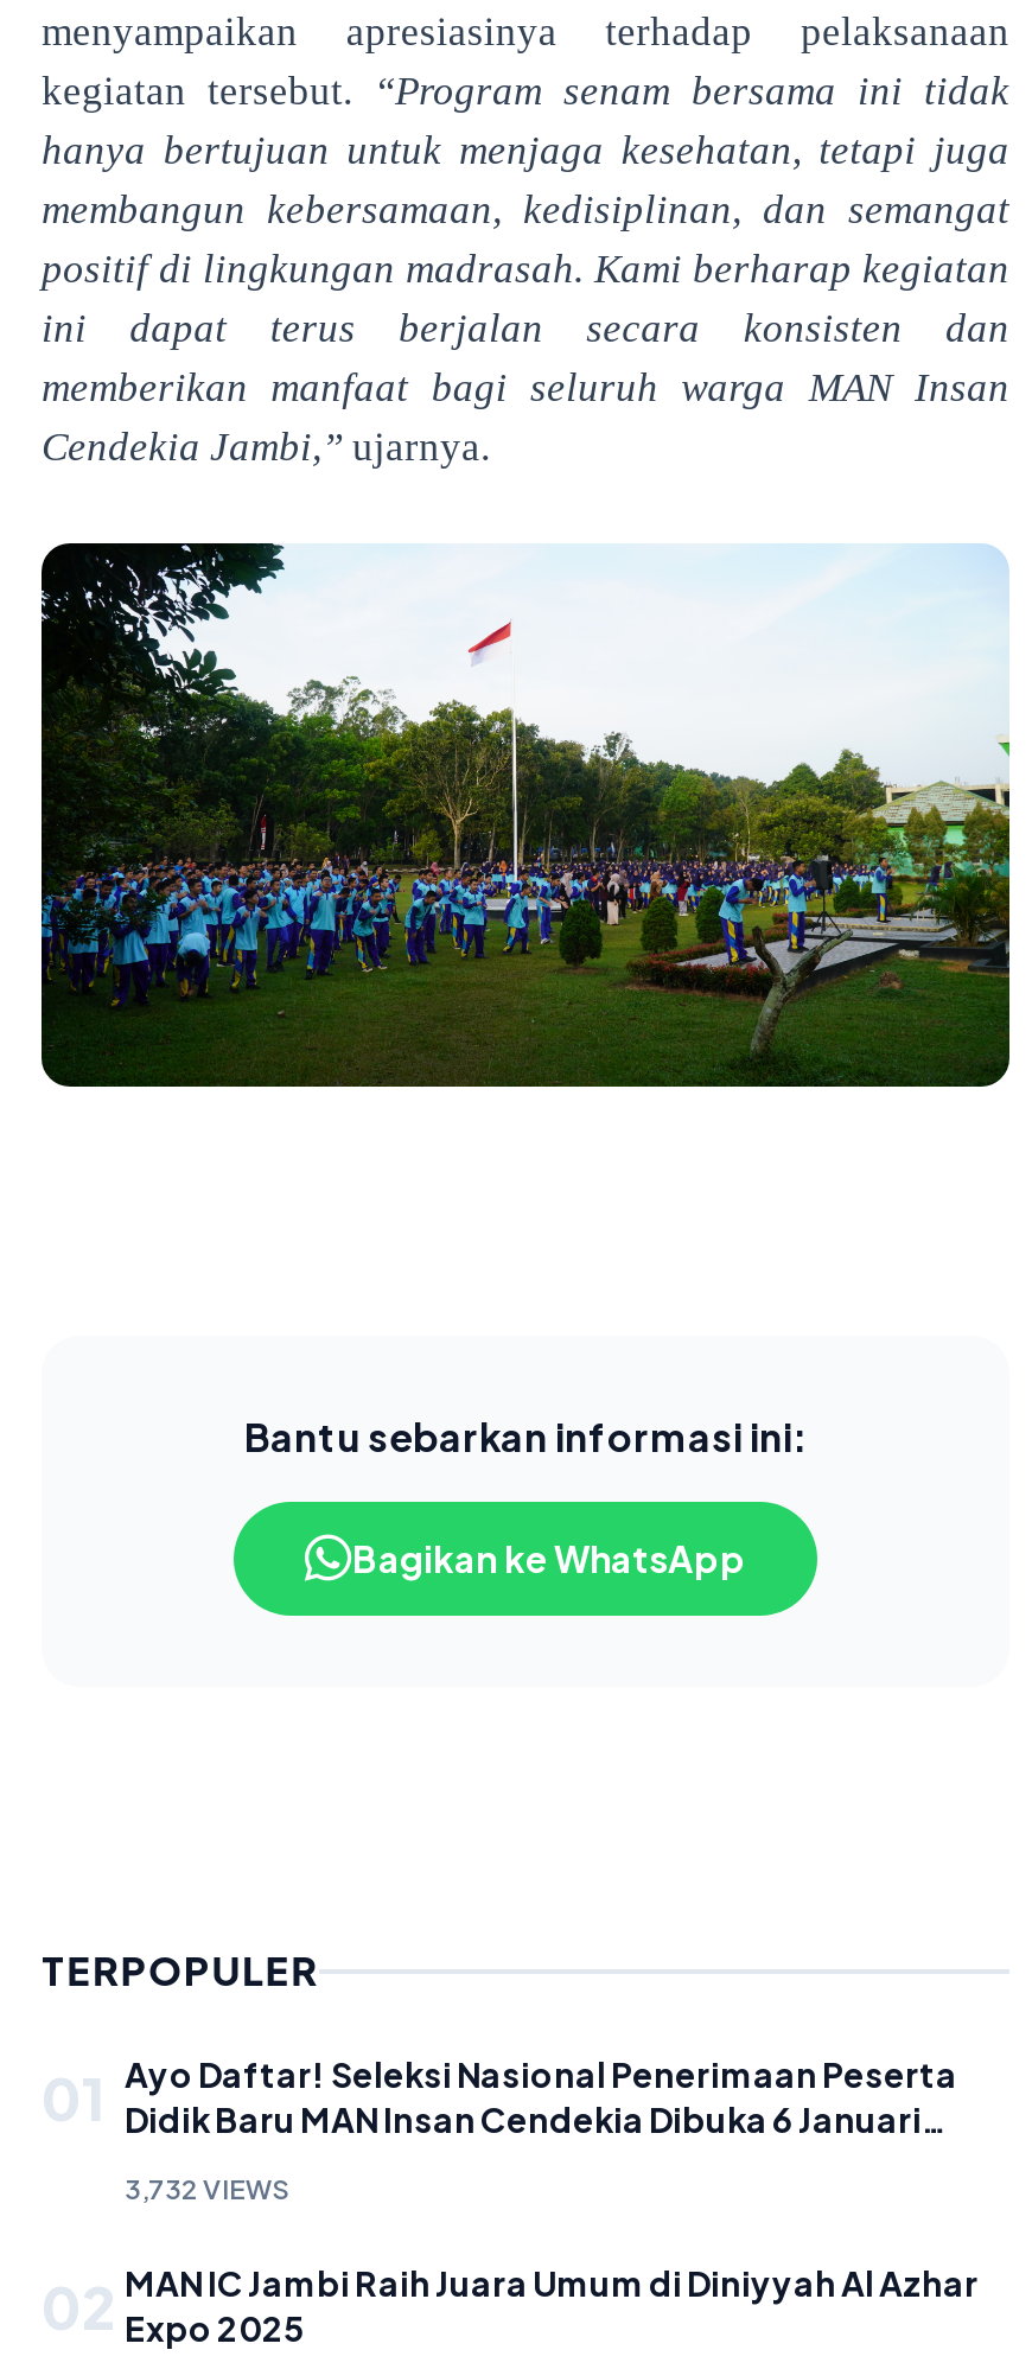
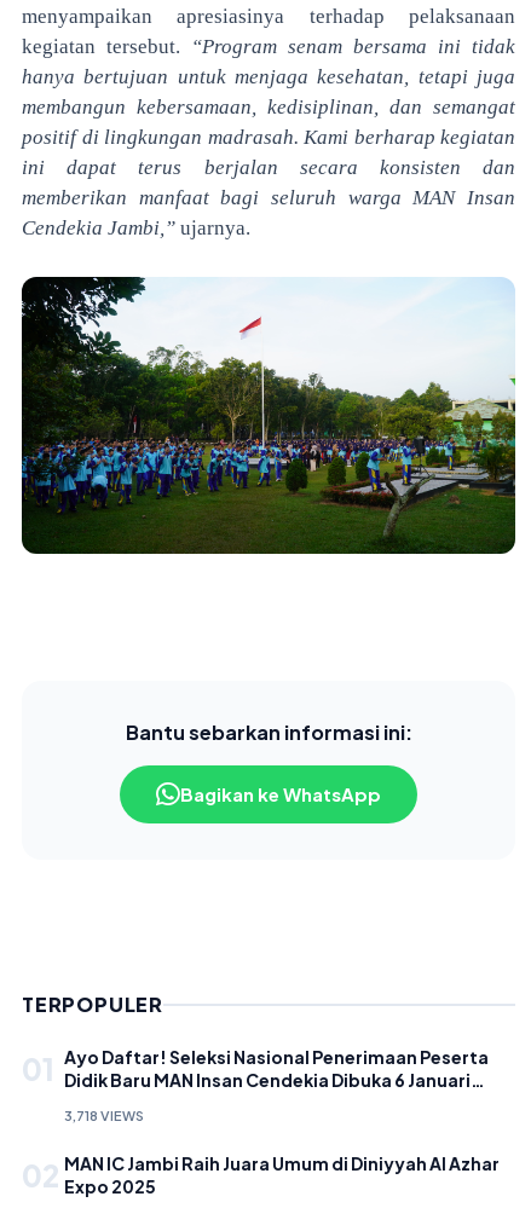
- 3,732 VIEWS
+ 3,718 VIEWS
